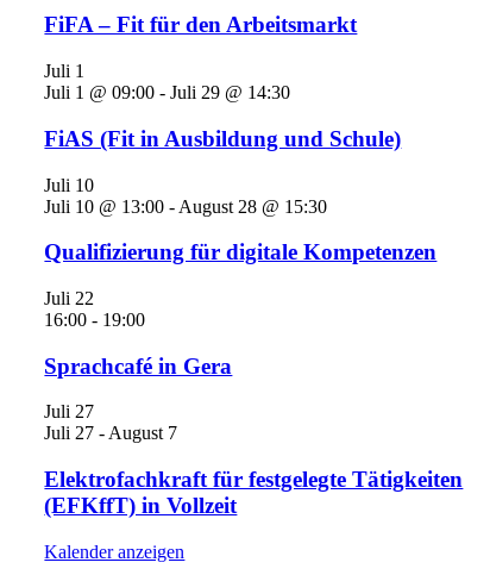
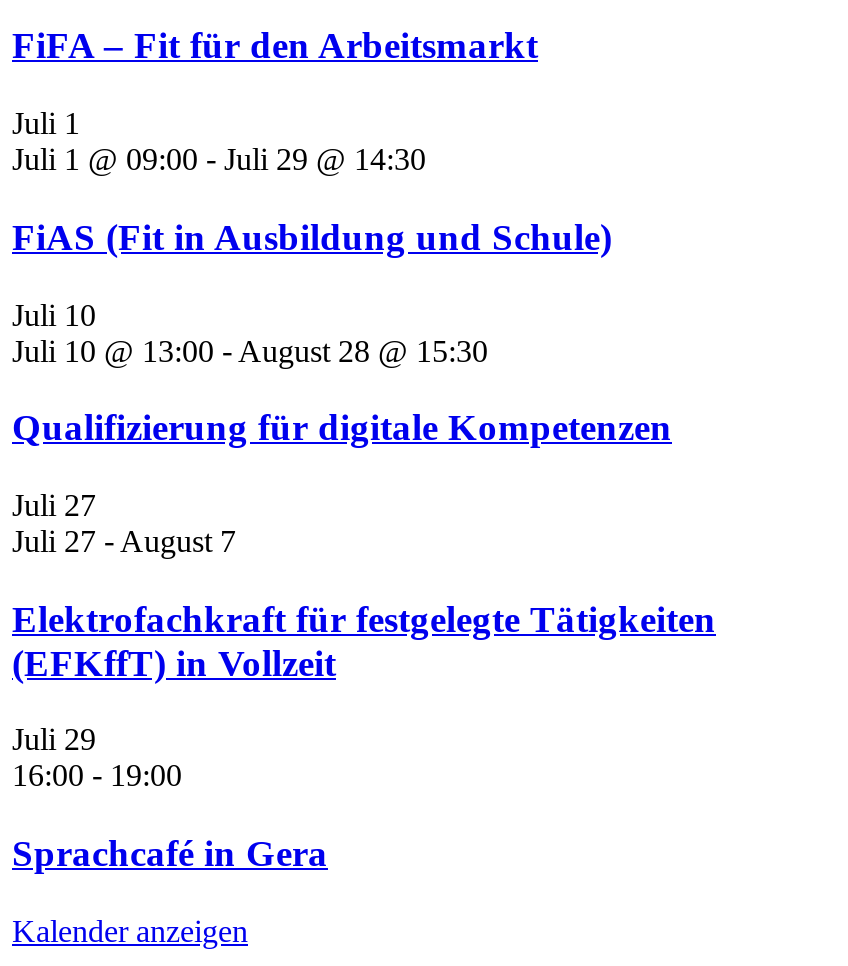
- Juli 22

moved down: 16:00 - 19:00 | Sprachcafé in Gera

moved up: Juli 27 | Juli 27 - August 7 | Elektrofachkraft für festgelegte Tätigkeiten | (EFKffT) in Vollzeit

+ Juli 29
